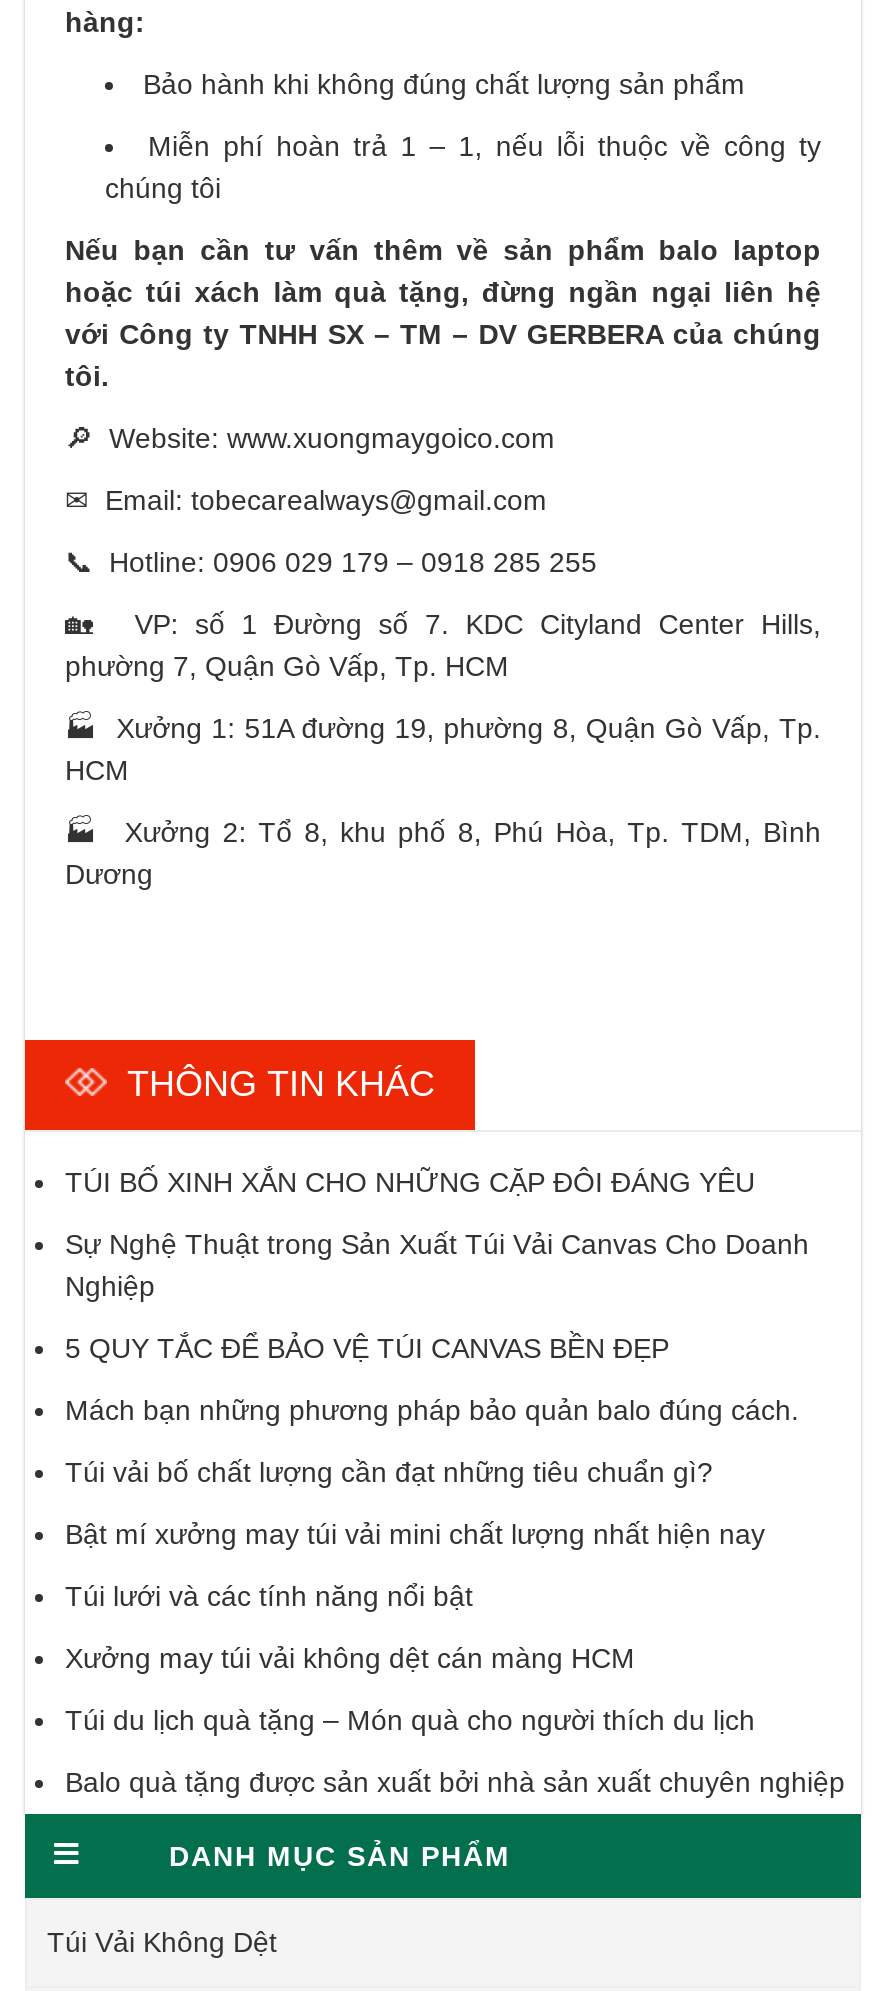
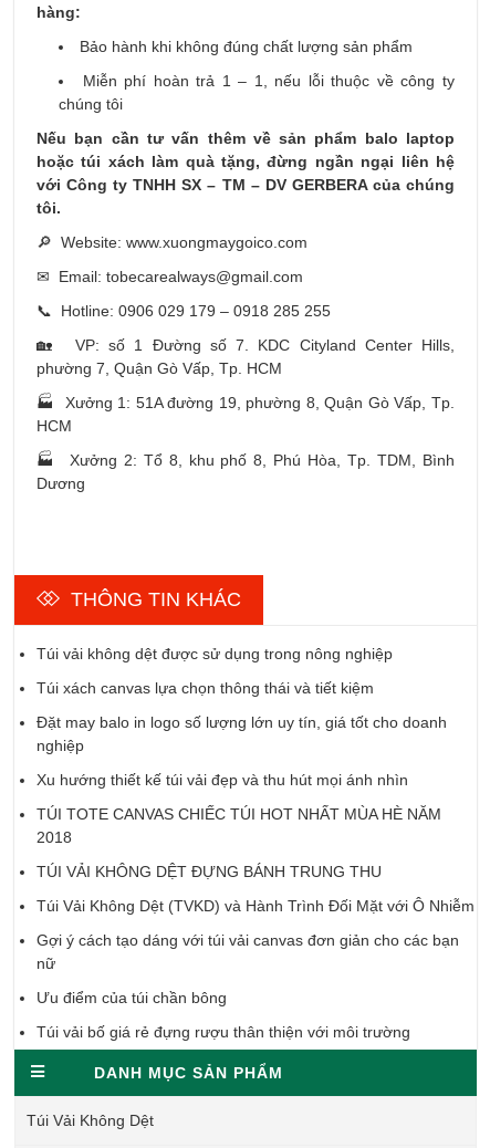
- TÚI BỐ XINH XẮN CHO NHỮNG CẶP ĐÔI ĐÁNG YÊU
+ Túi vải không dệt được sử dụng trong nông nghiệp

- Sự Nghệ Thuật trong Sản Xuất Túi Vải Canvas Cho Doanh
- Nghiệp
+ Túi xách canvas lựa chọn thông thái và tiết kiệm

- 5 QUY TẮC ĐỂ BẢO VỆ TÚI CANVAS BỀN ĐẸP
+ Đặt may balo in logo số lượng lớn uy tín, giá tốt cho doanh
+ nghiệp

- Mách bạn những phương pháp bảo quản balo đúng cách.
+ Xu hướng thiết kế túi vải đẹp và thu hút mọi ánh nhìn

- Túi vải bố chất lượng cần đạt những tiêu chuẩn gì?
+ TÚI TOTE CANVAS CHIẾC TÚI HOT NHẤT MÙA HÈ NĂM
+ 2018

- Bật mí xưởng may túi vải mini chất lượng nhất hiện nay
+ TÚI VẢI KHÔNG DỆT ĐỰNG BÁNH TRUNG THU

- Túi lưới và các tính năng nổi bật
+ Túi Vải Không Dệt (TVKD) và Hành Trình Đối Mặt với Ô Nhiễm

- Xưởng may túi vải không dệt cán màng HCM
+ Gợi ý cách tạo dáng với túi vải canvas đơn giản cho các bạn
+ nữ

- Túi du lịch quà tặng – Món quà cho người thích du lịch
+ Ưu điểm của túi chần bông

- Balo quà tặng được sản xuất bởi nhà sản xuất chuyên nghiệp
+ Túi vải bố giá rẻ đựng rượu thân thiện với môi trường
